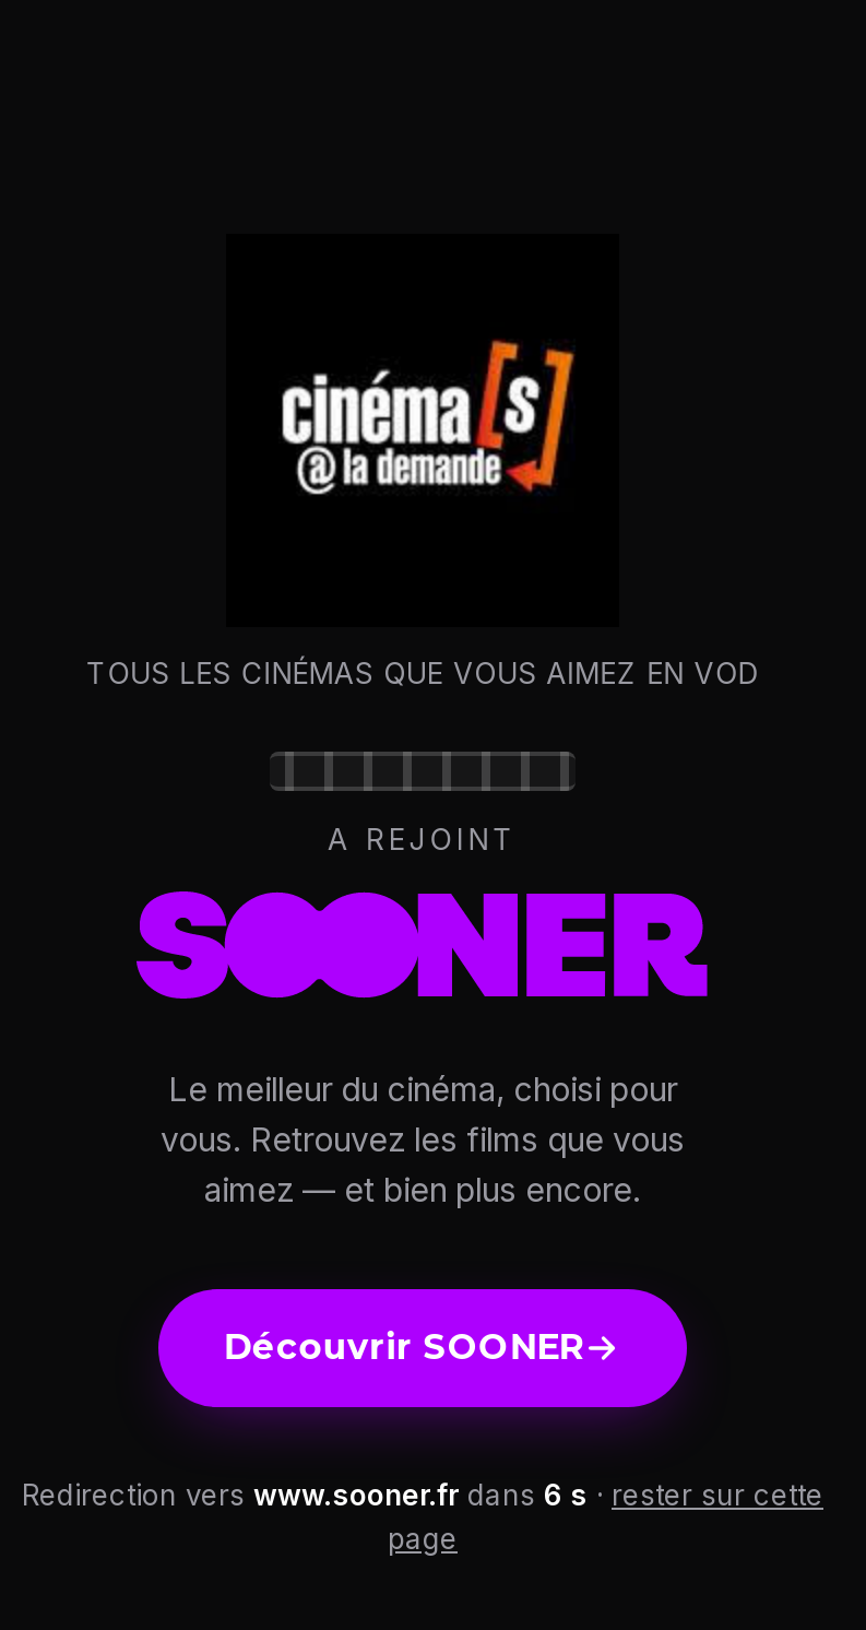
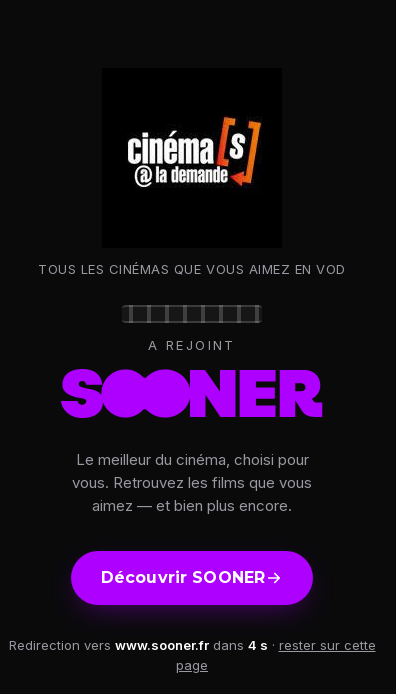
- Redirection vers www.sooner.fr dans 6 s · rester sur cette
+ Redirection vers www.sooner.fr dans 4 s · rester sur cette
